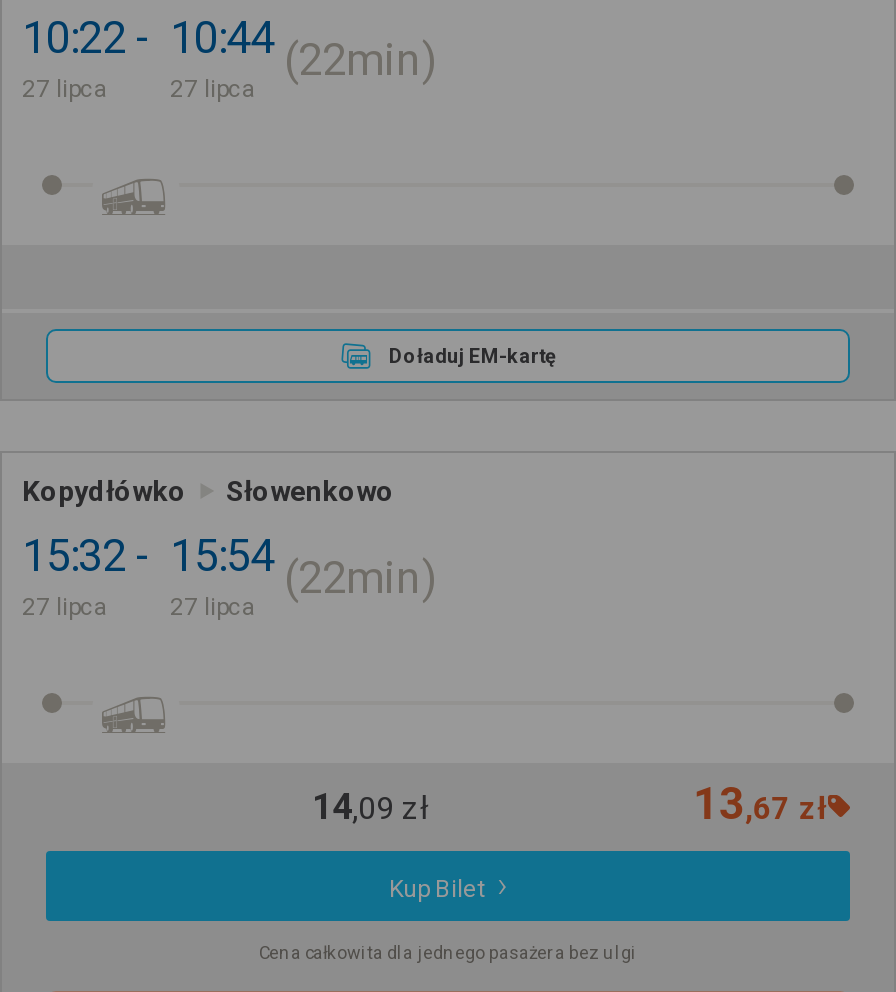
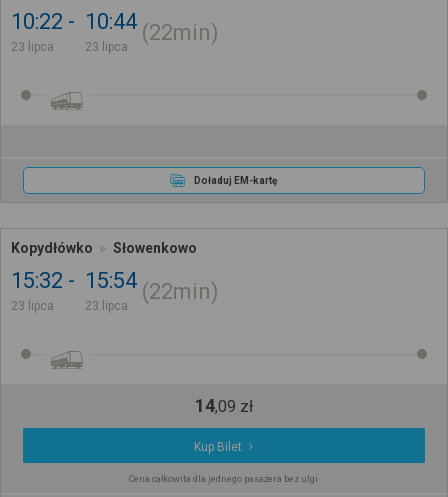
- 27 lipca
+ 23 lipca

- 27 lipca
+ 23 lipca

- 27 lipca
+ 23 lipca

- 27 lipca
+ 23 lipca

- 13,67 zł
